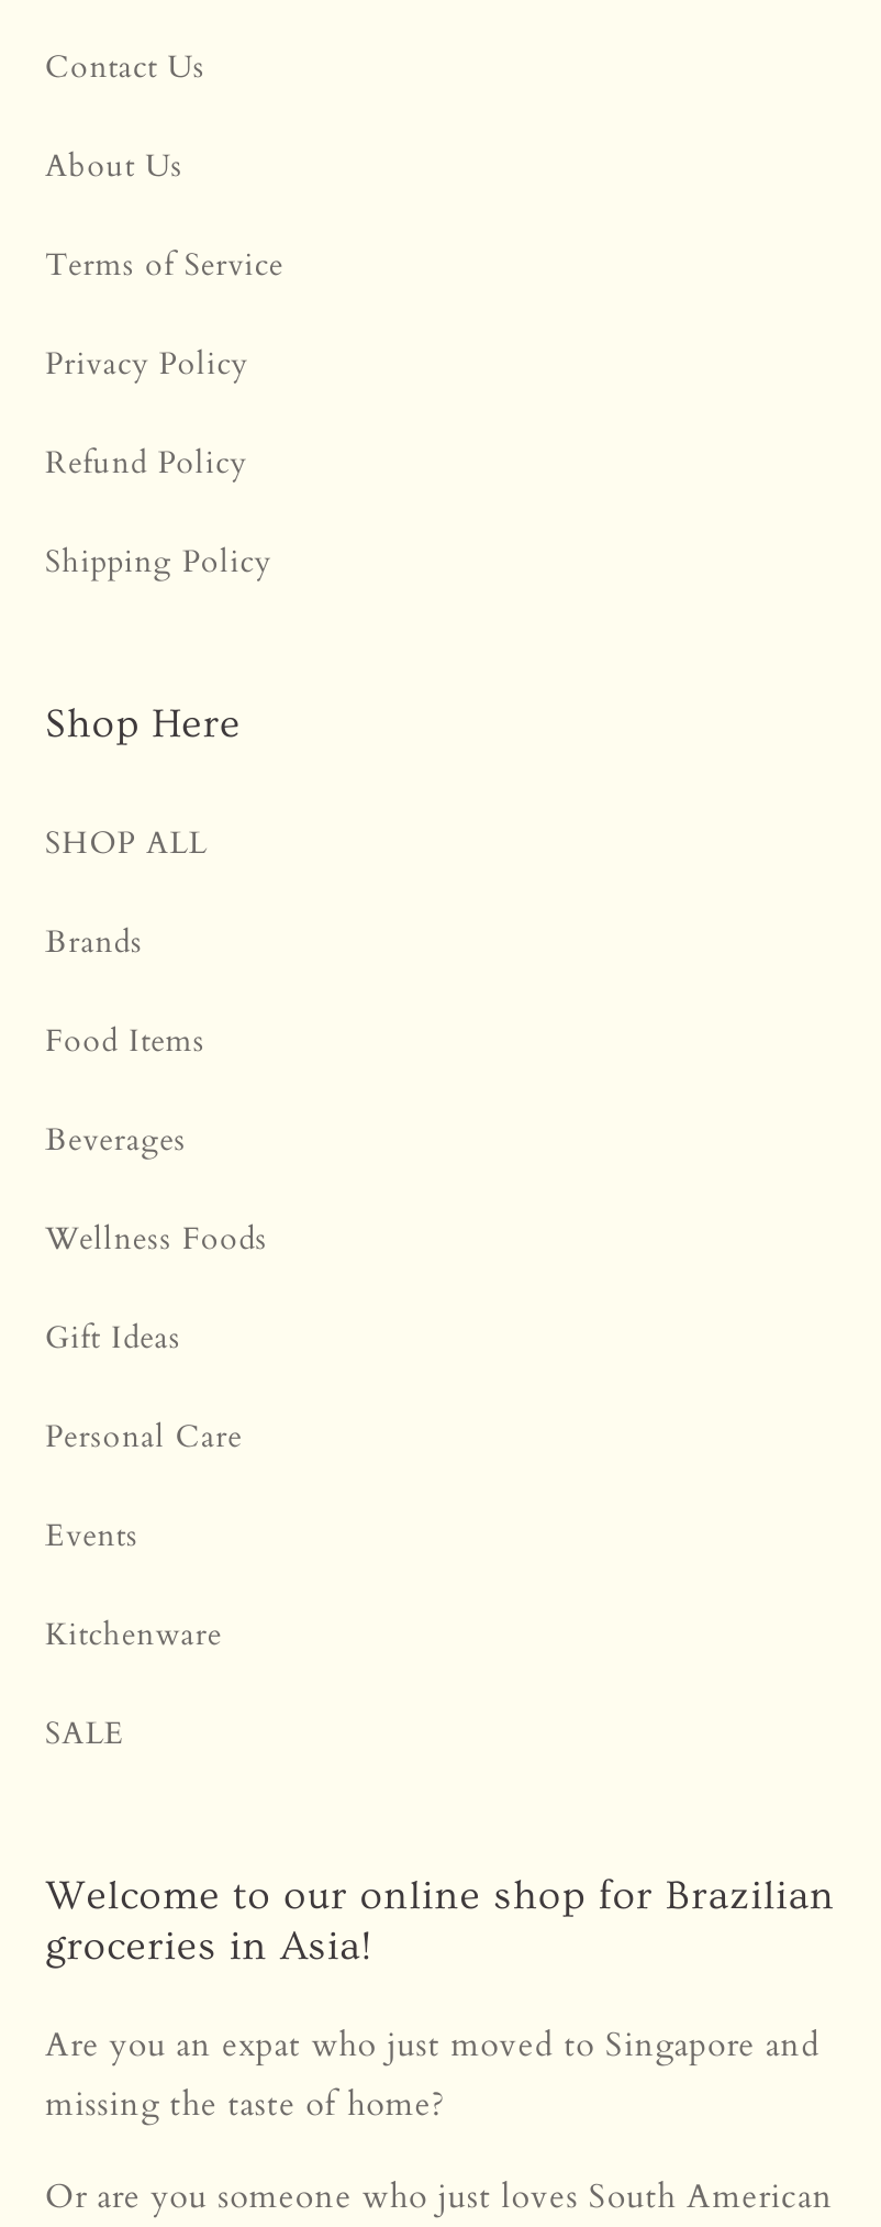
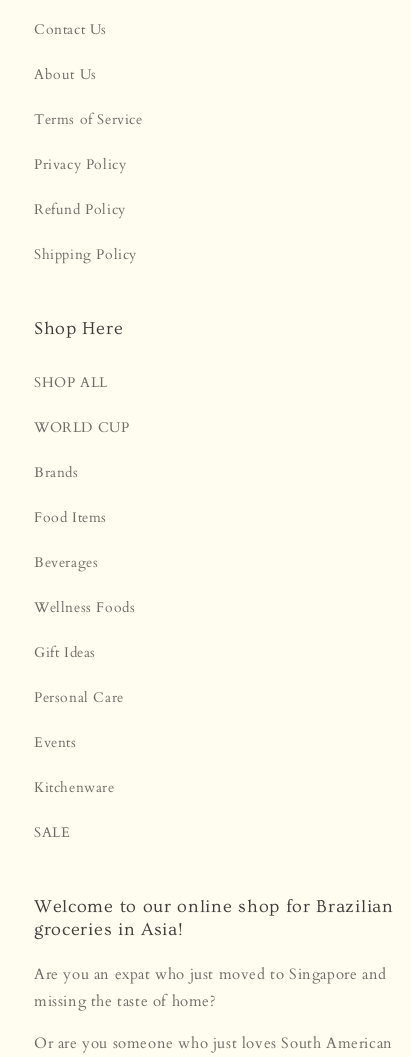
+ WORLD CUP
